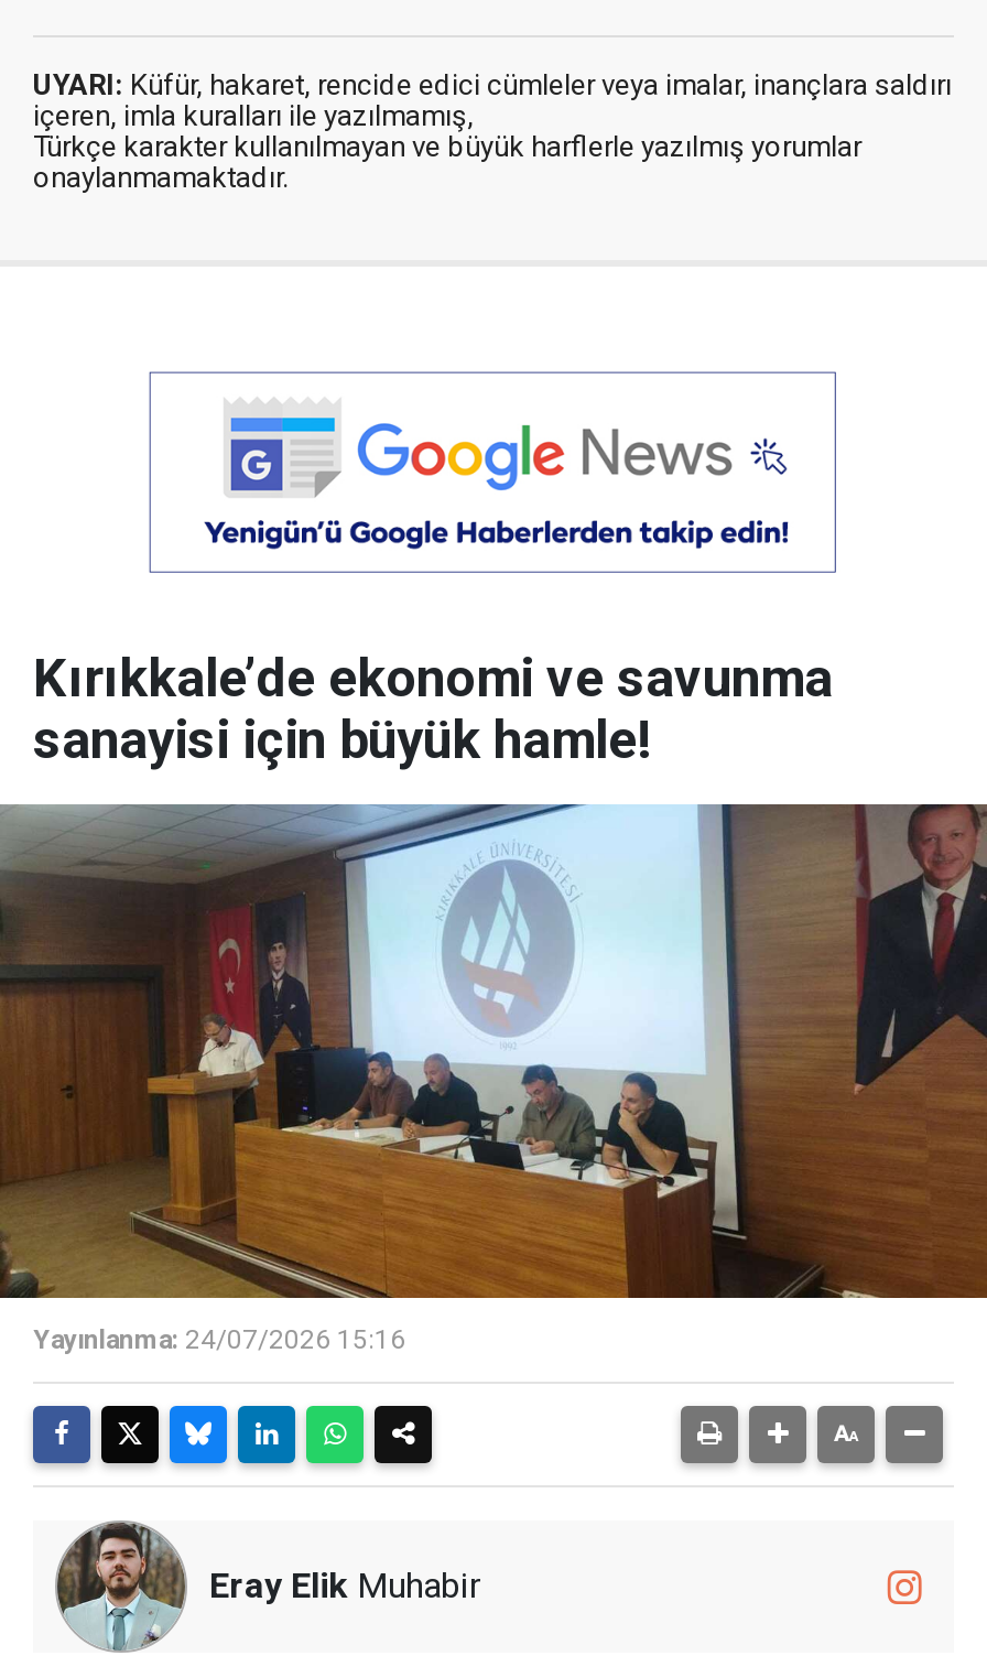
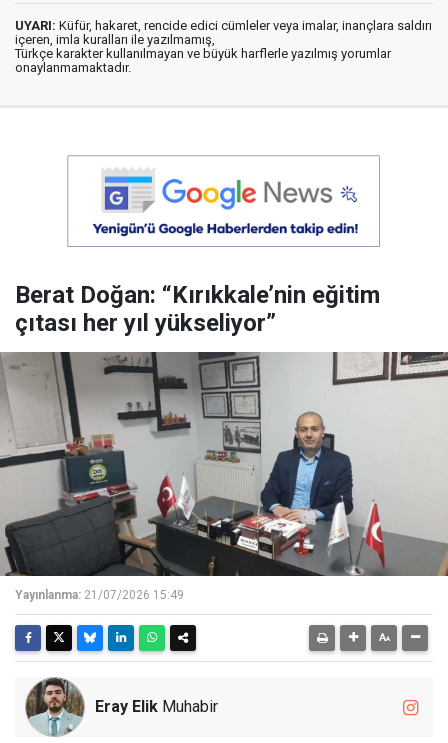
- Kırıkkale’de ekonomi ve savunma
- sanayisi için büyük hamle!
+ Berat Doğan: “Kırıkkale’nin eğitim
+ çıtası her yıl yükseliyor”

- [image]
- Yayınlanma: 24/07/2026 15:16
+ [image]
+ Yayınlanma: 21/07/2026 15:49
